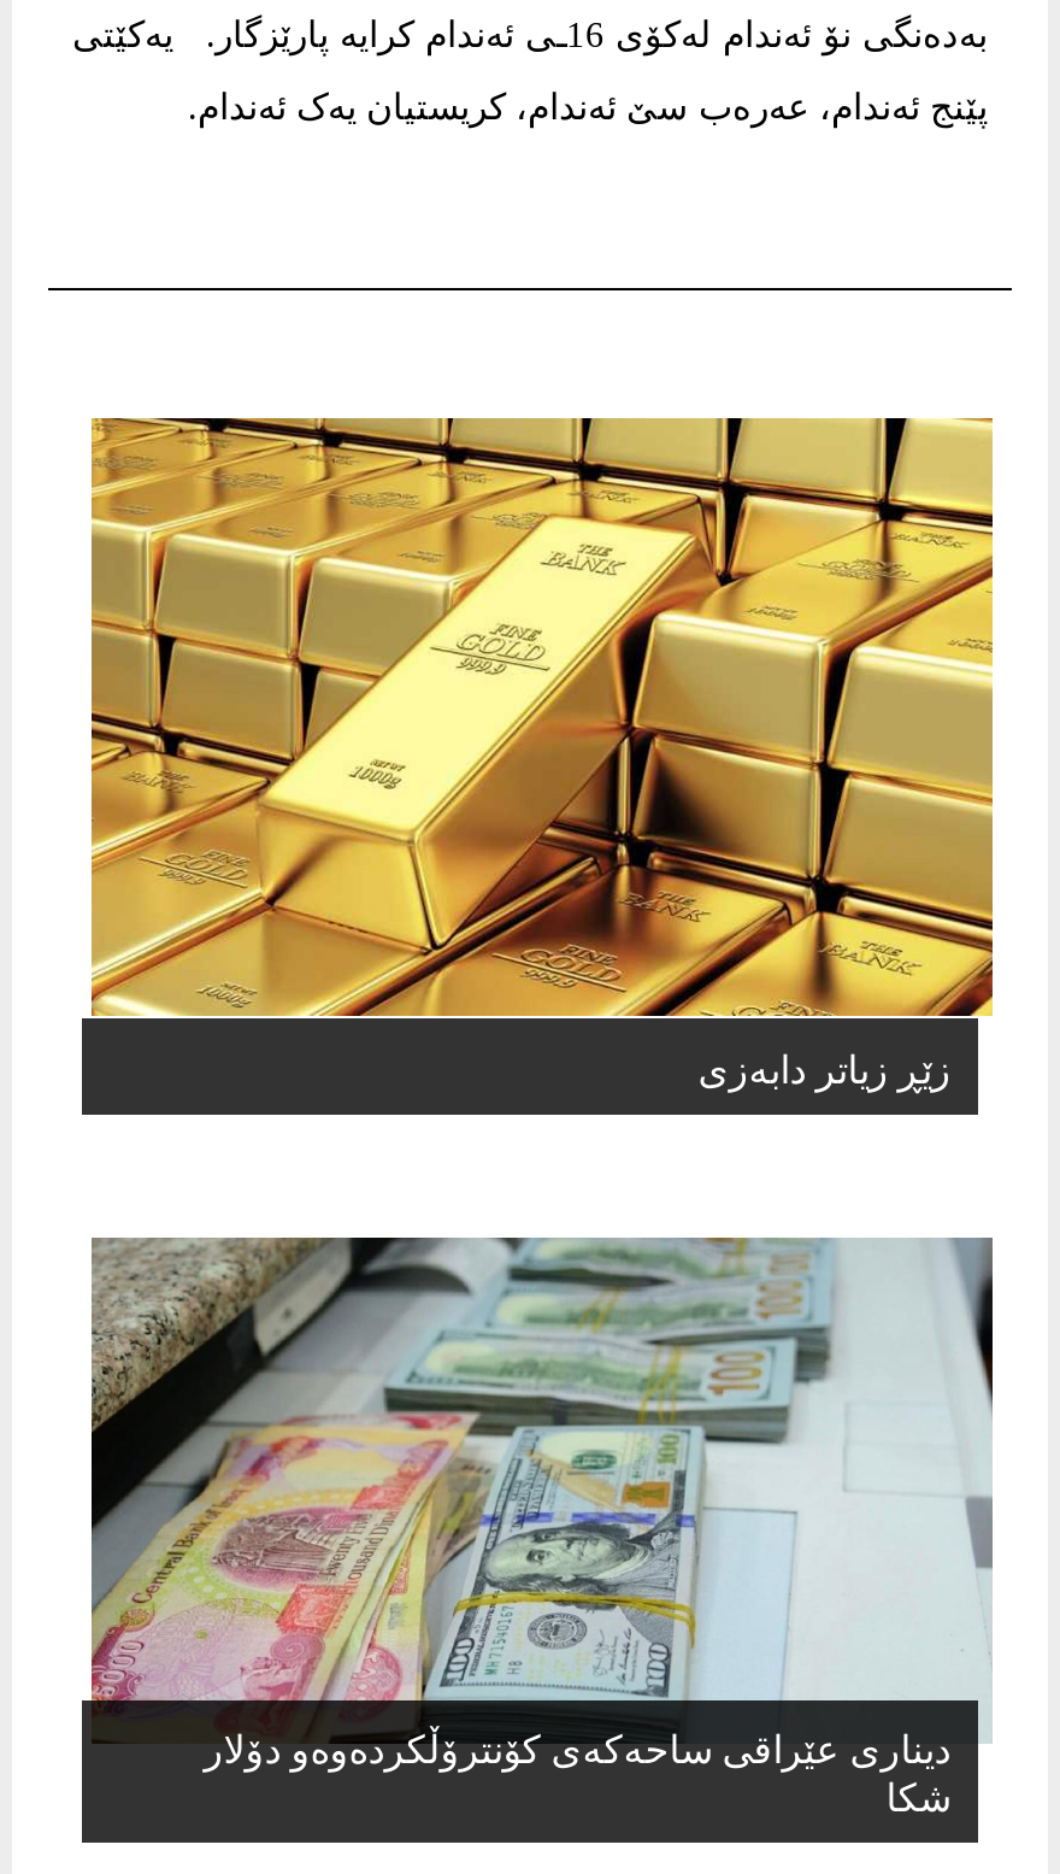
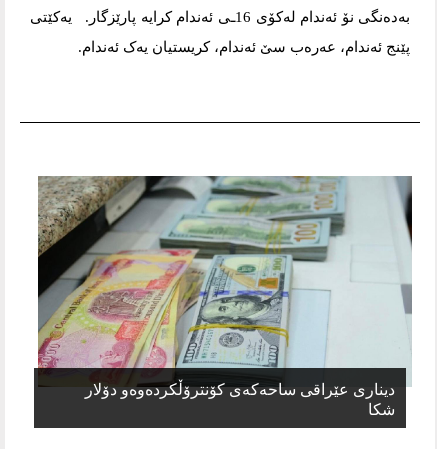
- [image]
- زێڕ زیاتر دابەزی
